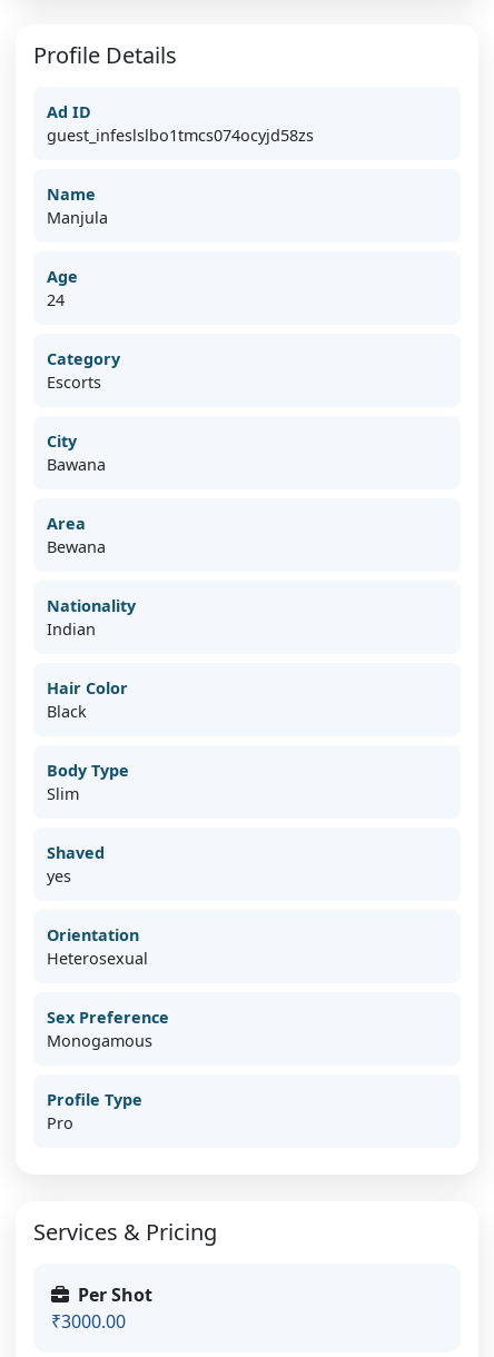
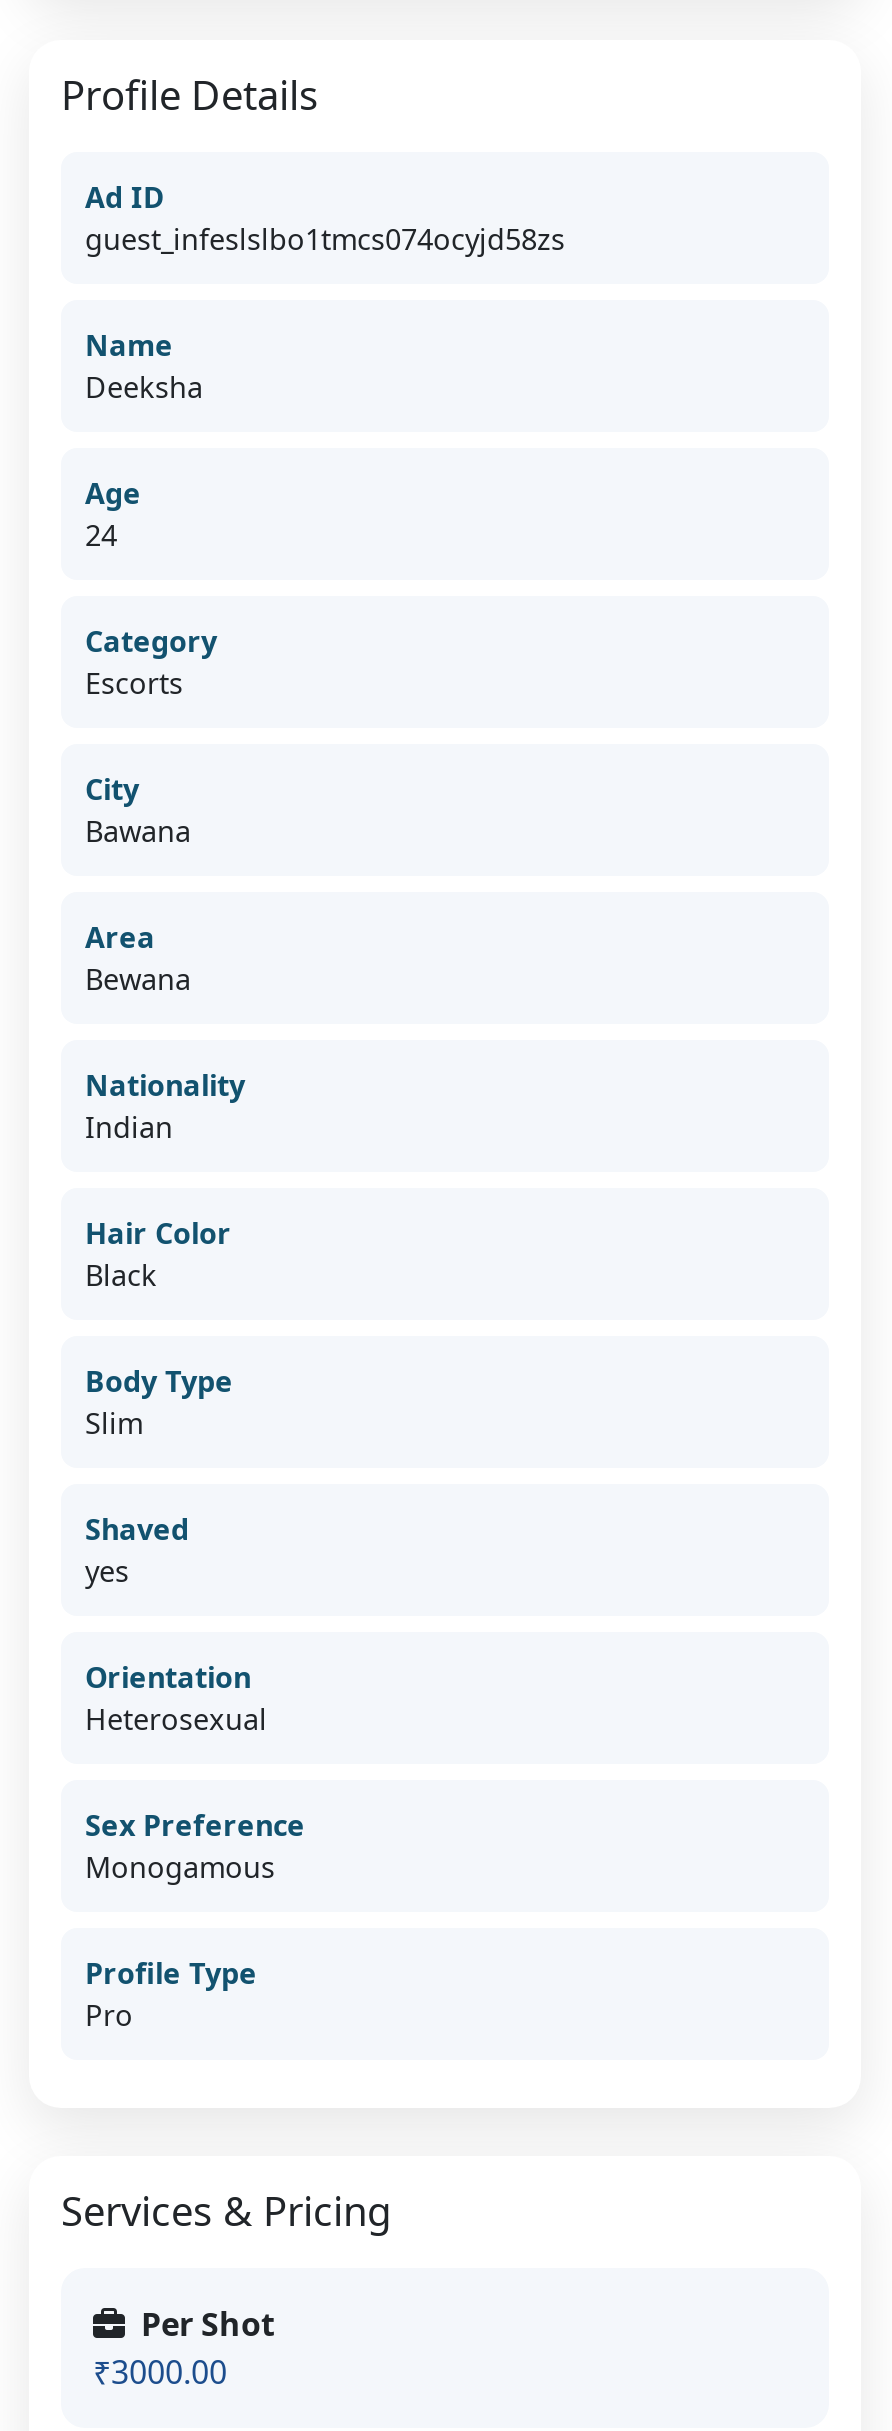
- Manjula
+ Deeksha
